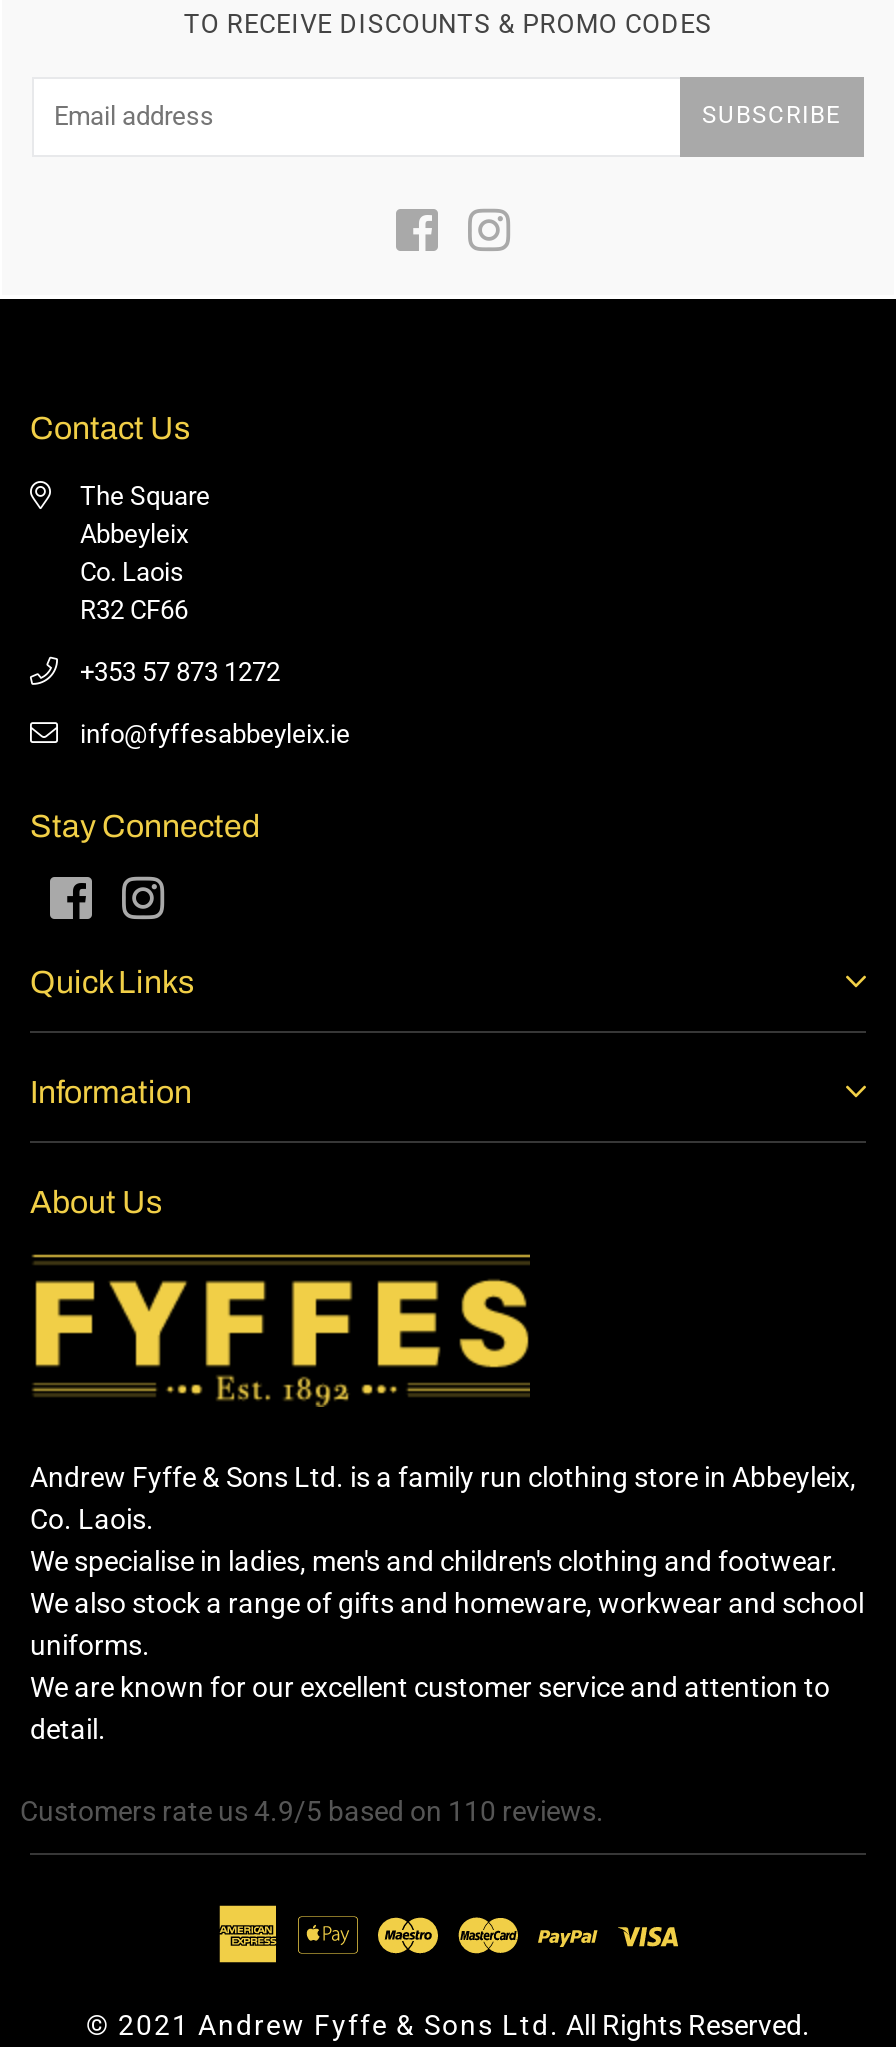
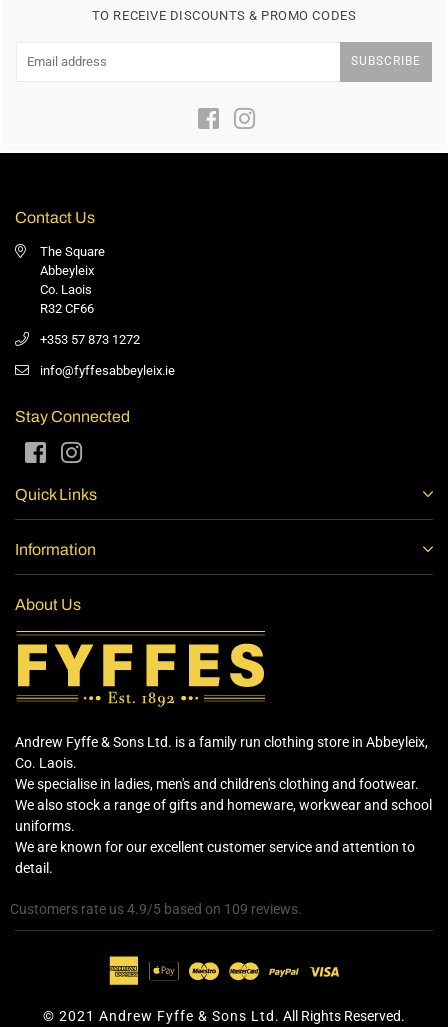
- Customers rate us 4.9/5 based on 110 reviews.
+ Customers rate us 4.9/5 based on 109 reviews.
